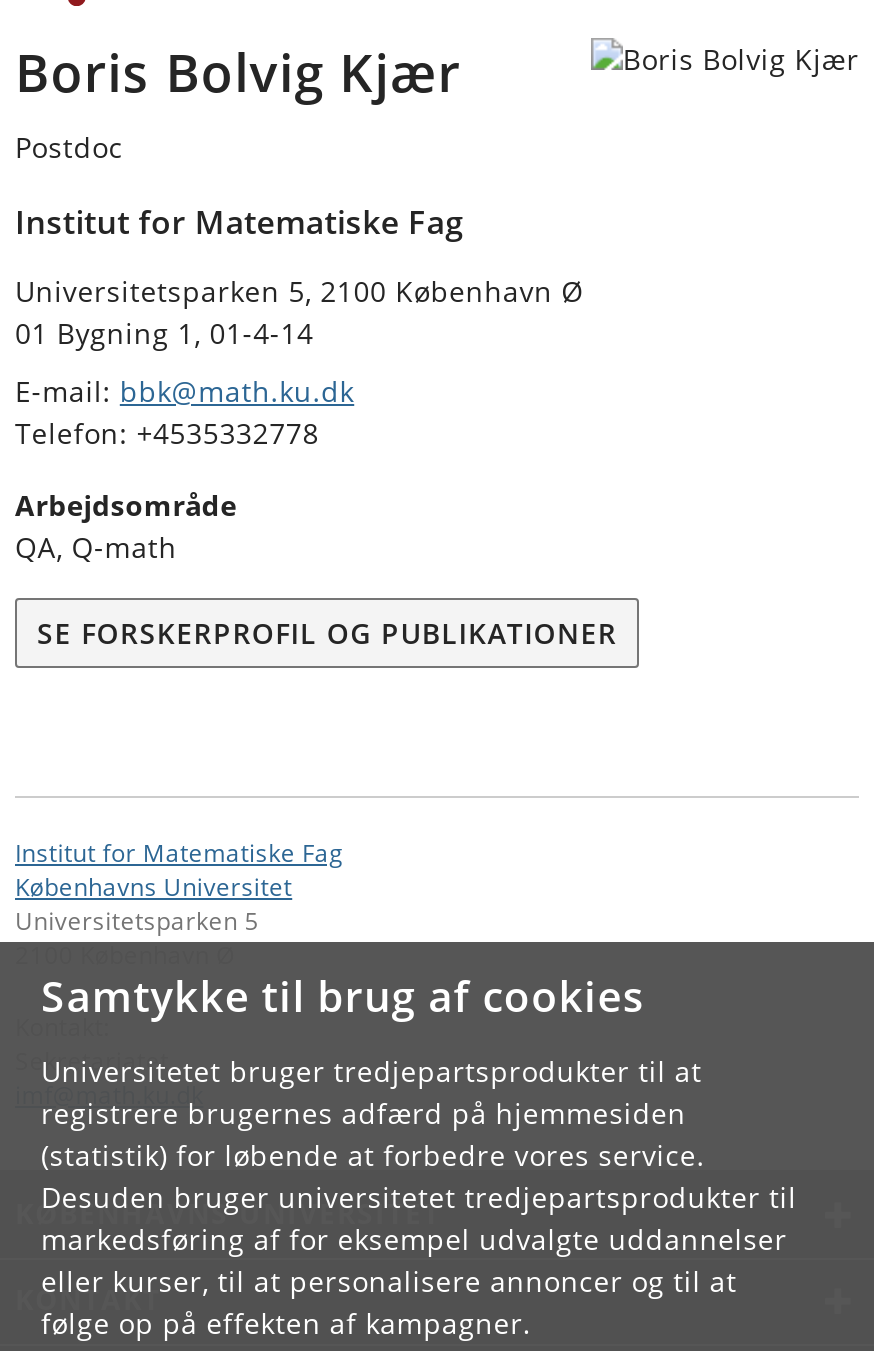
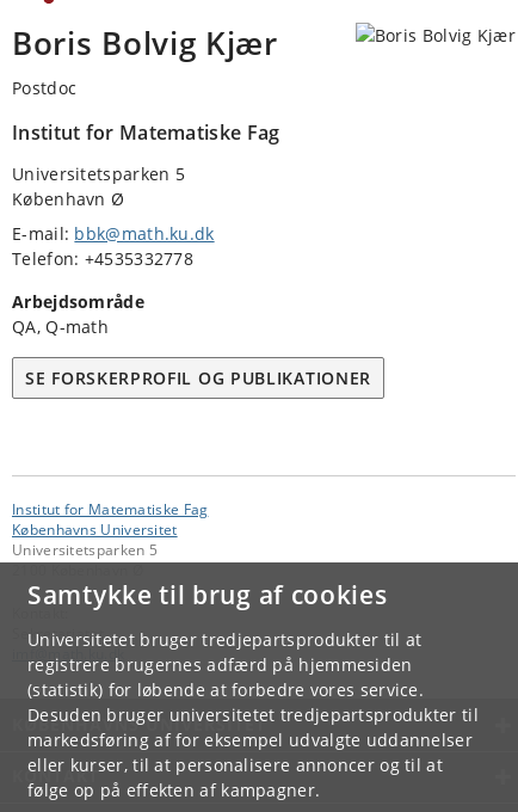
- Universitetsparken 5, 2100 København Ø
- 01 Bygning 1, 01-4-14
+ Universitetsparken 5
+ København Ø
